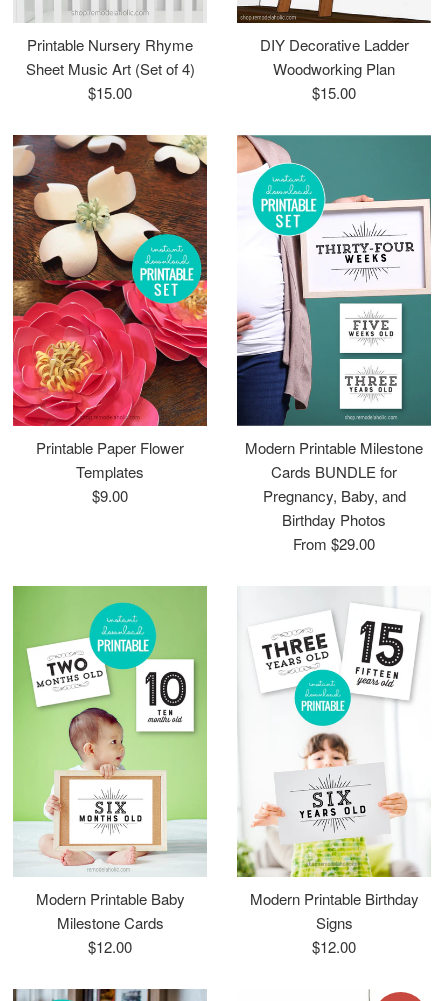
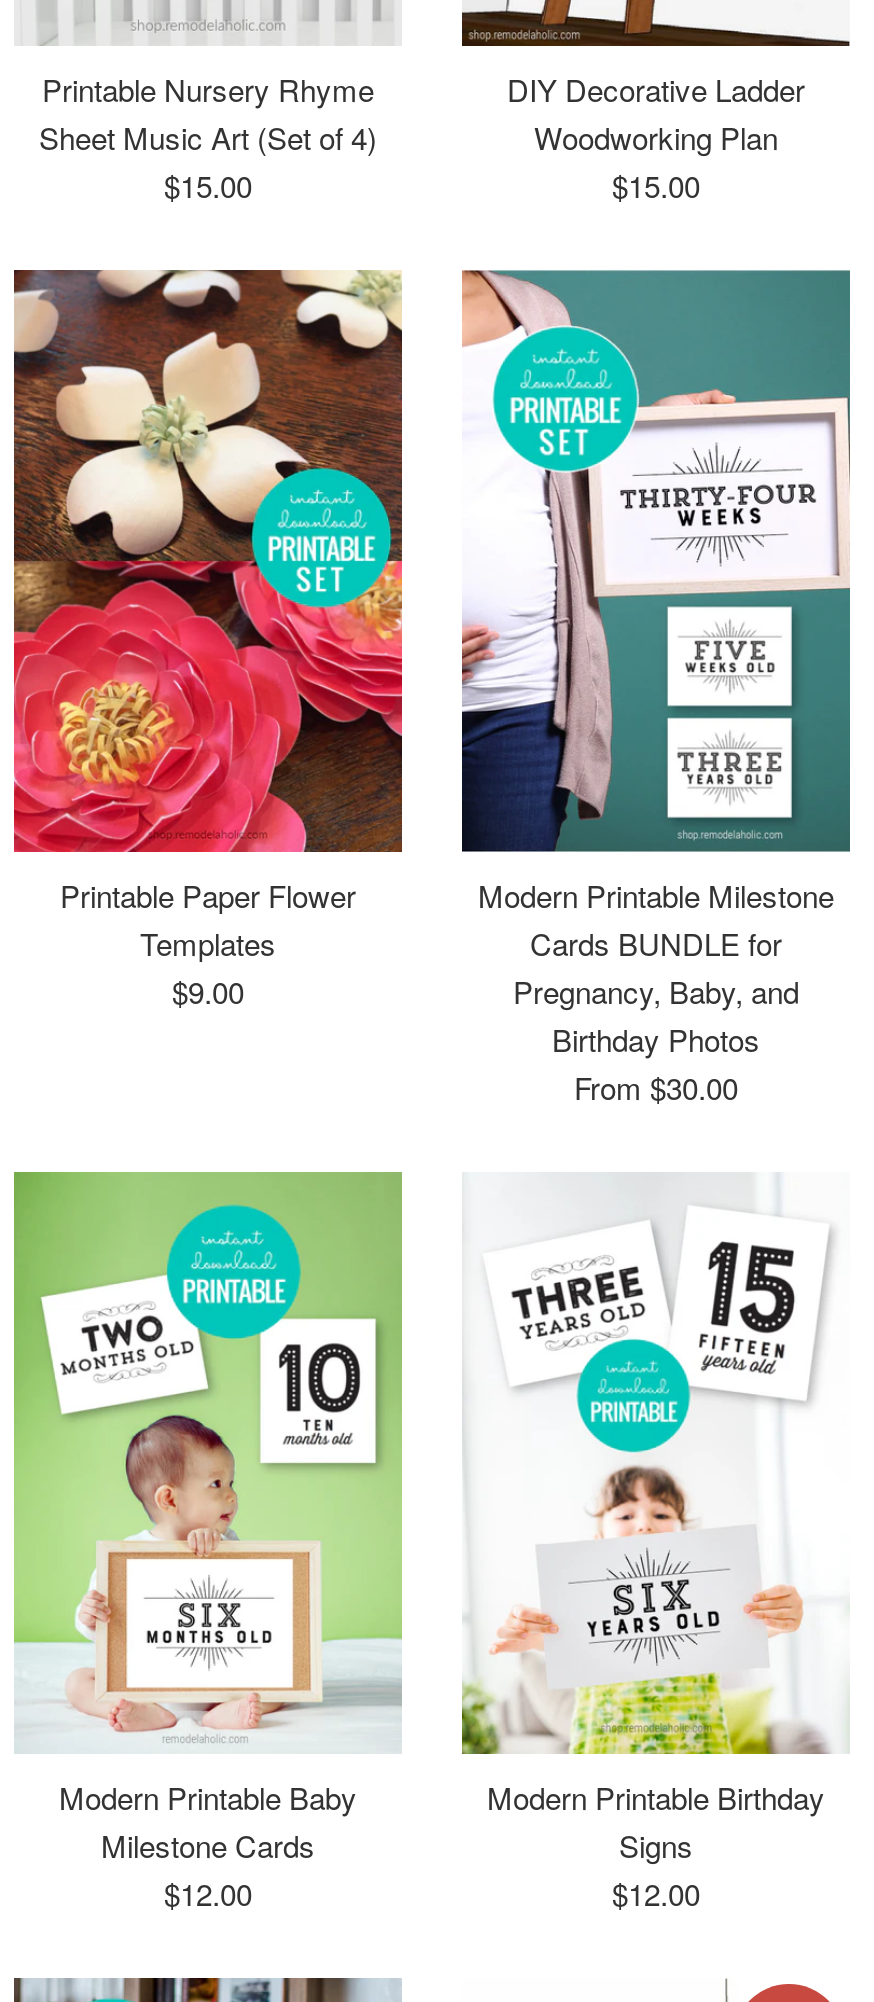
- From $29.00
+ From $30.00
